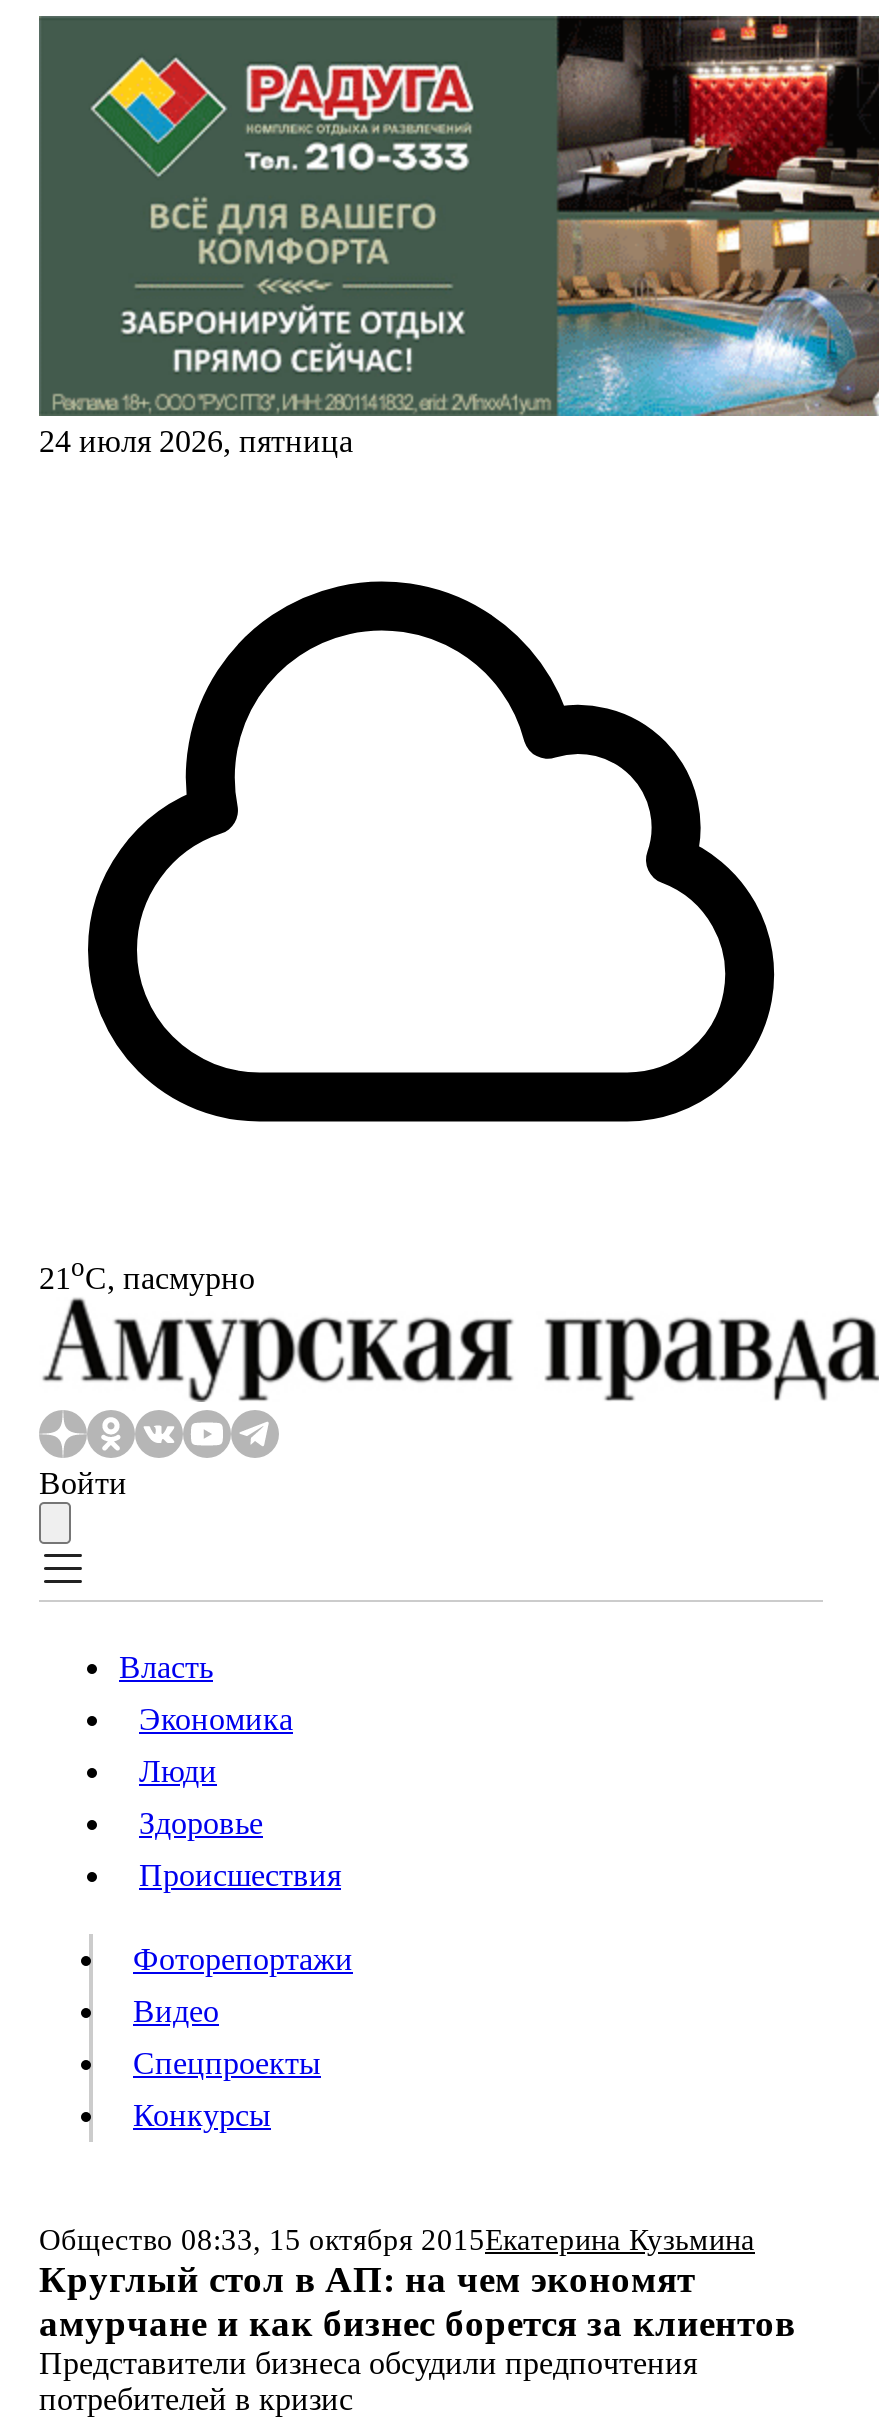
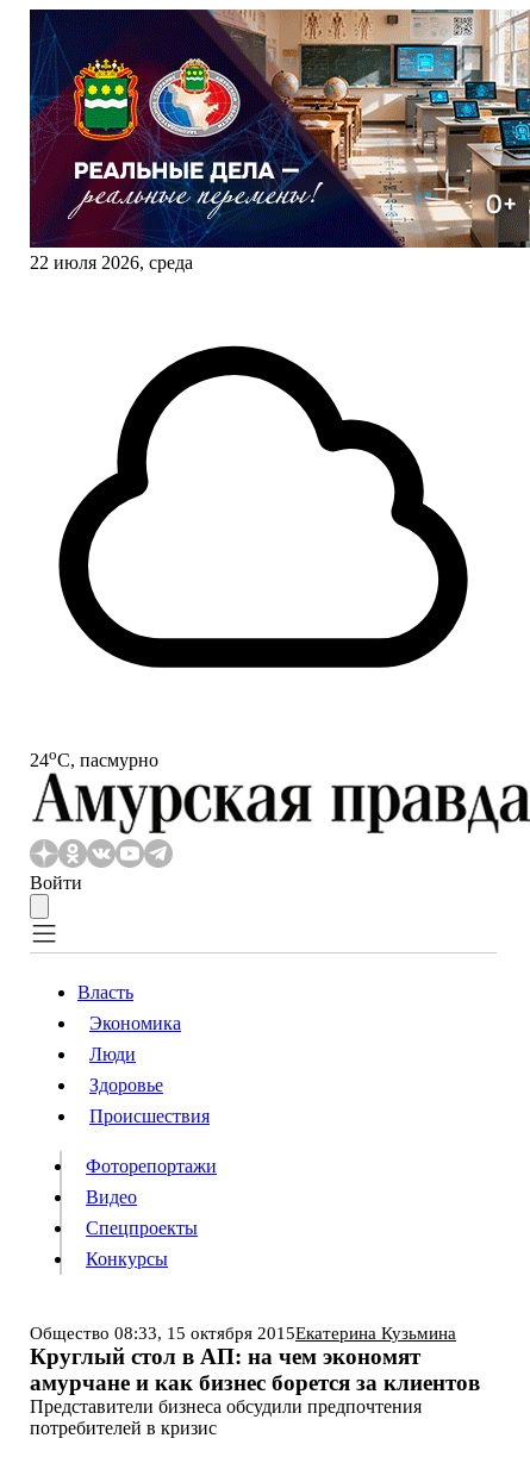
- [image]
- 24 июля 2026, пятница
+ [image]
+ 22 июля 2026, среда

- 21oС, пасмурно
+ 24oС, пасмурно
